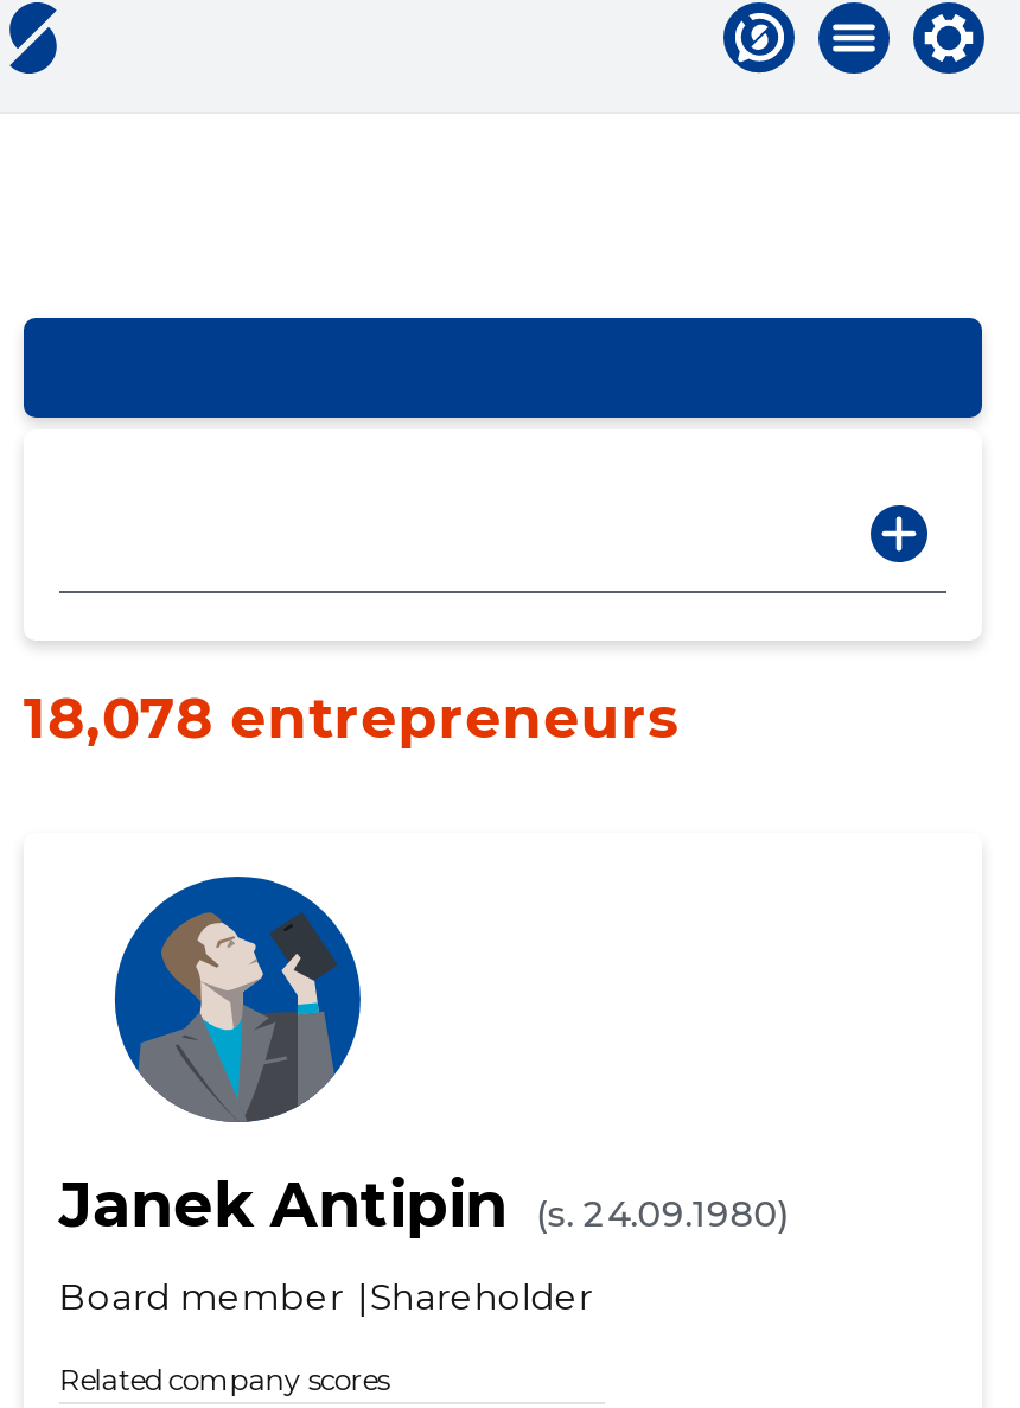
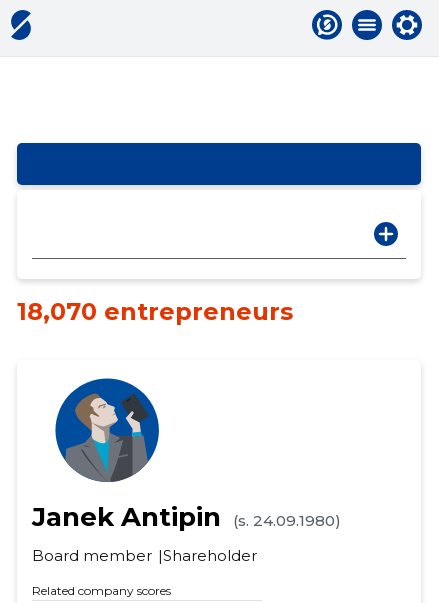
- 18,078 entrepreneurs
+ 18,070 entrepreneurs
